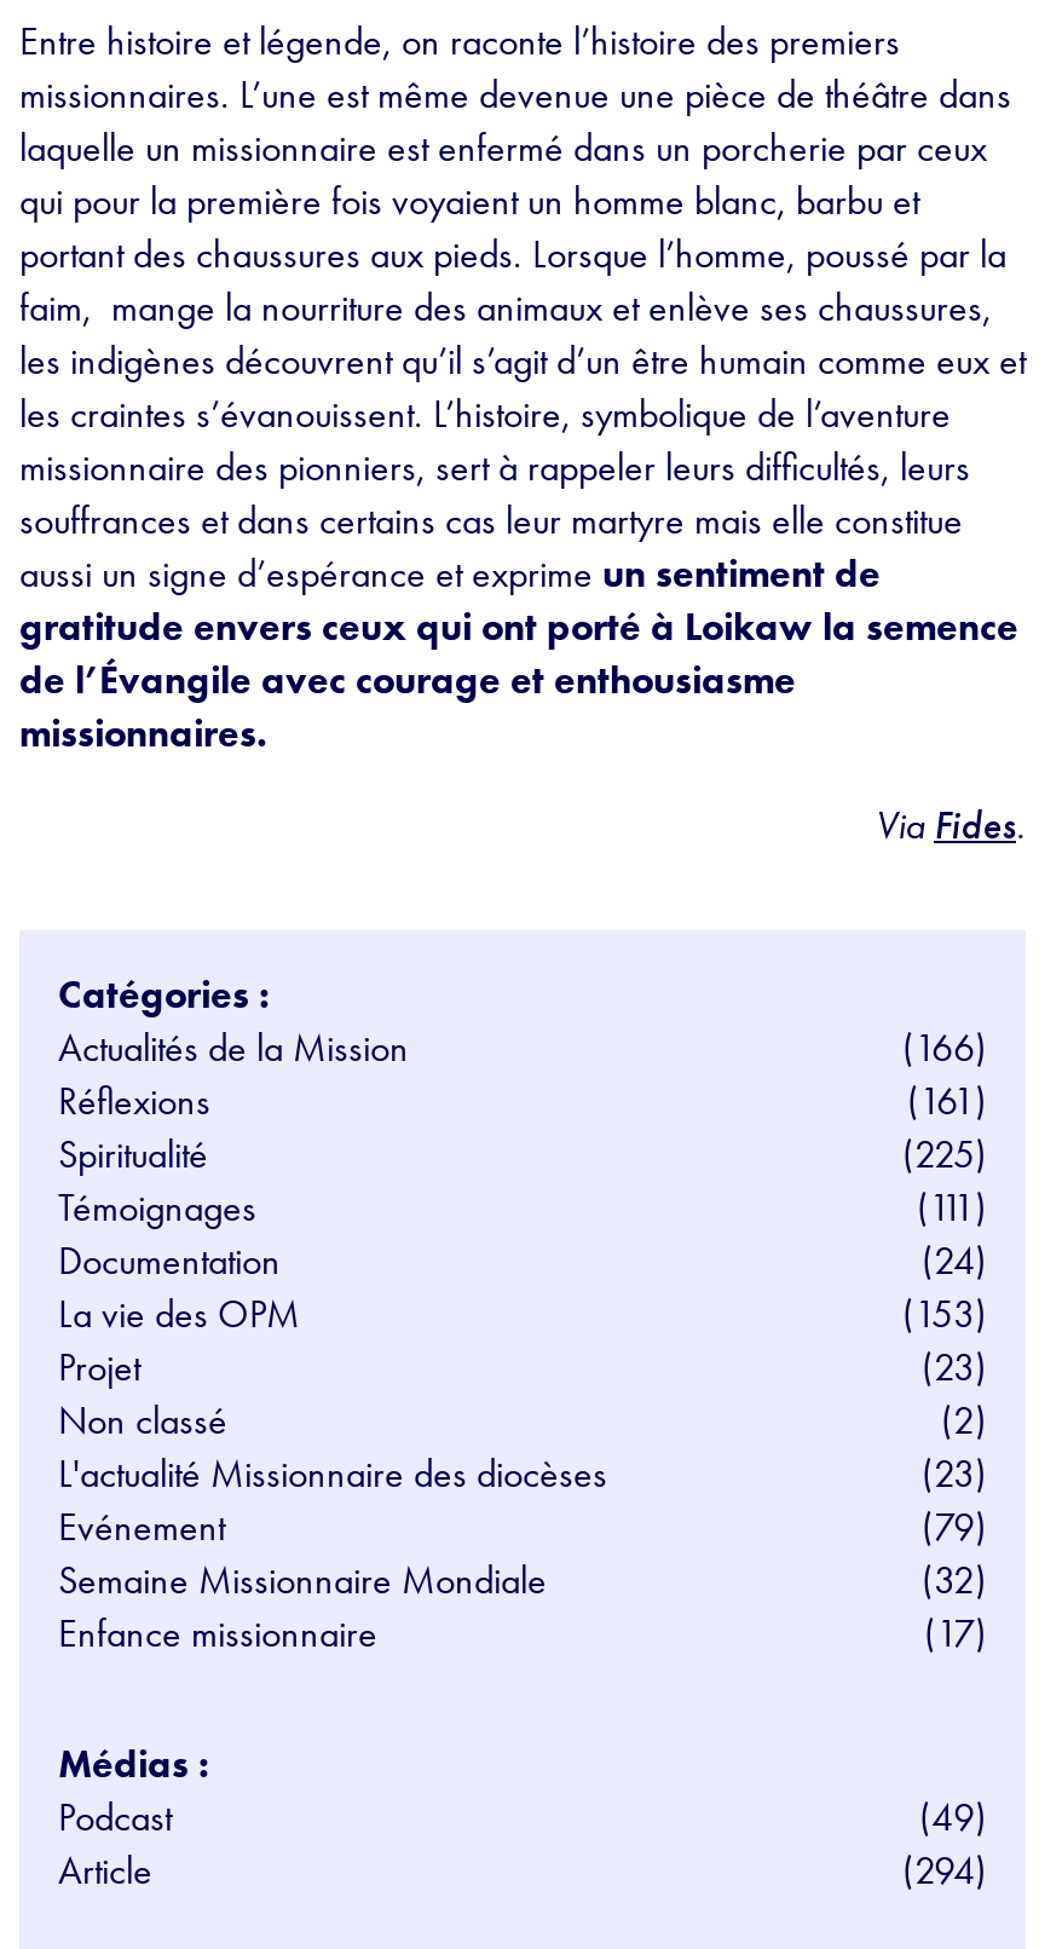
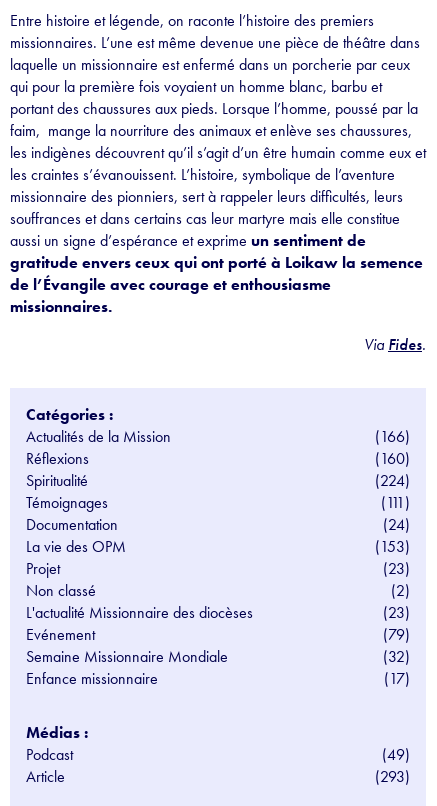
- (161)
+ (160)

- (225)
+ (224)

- (294)
+ (293)
